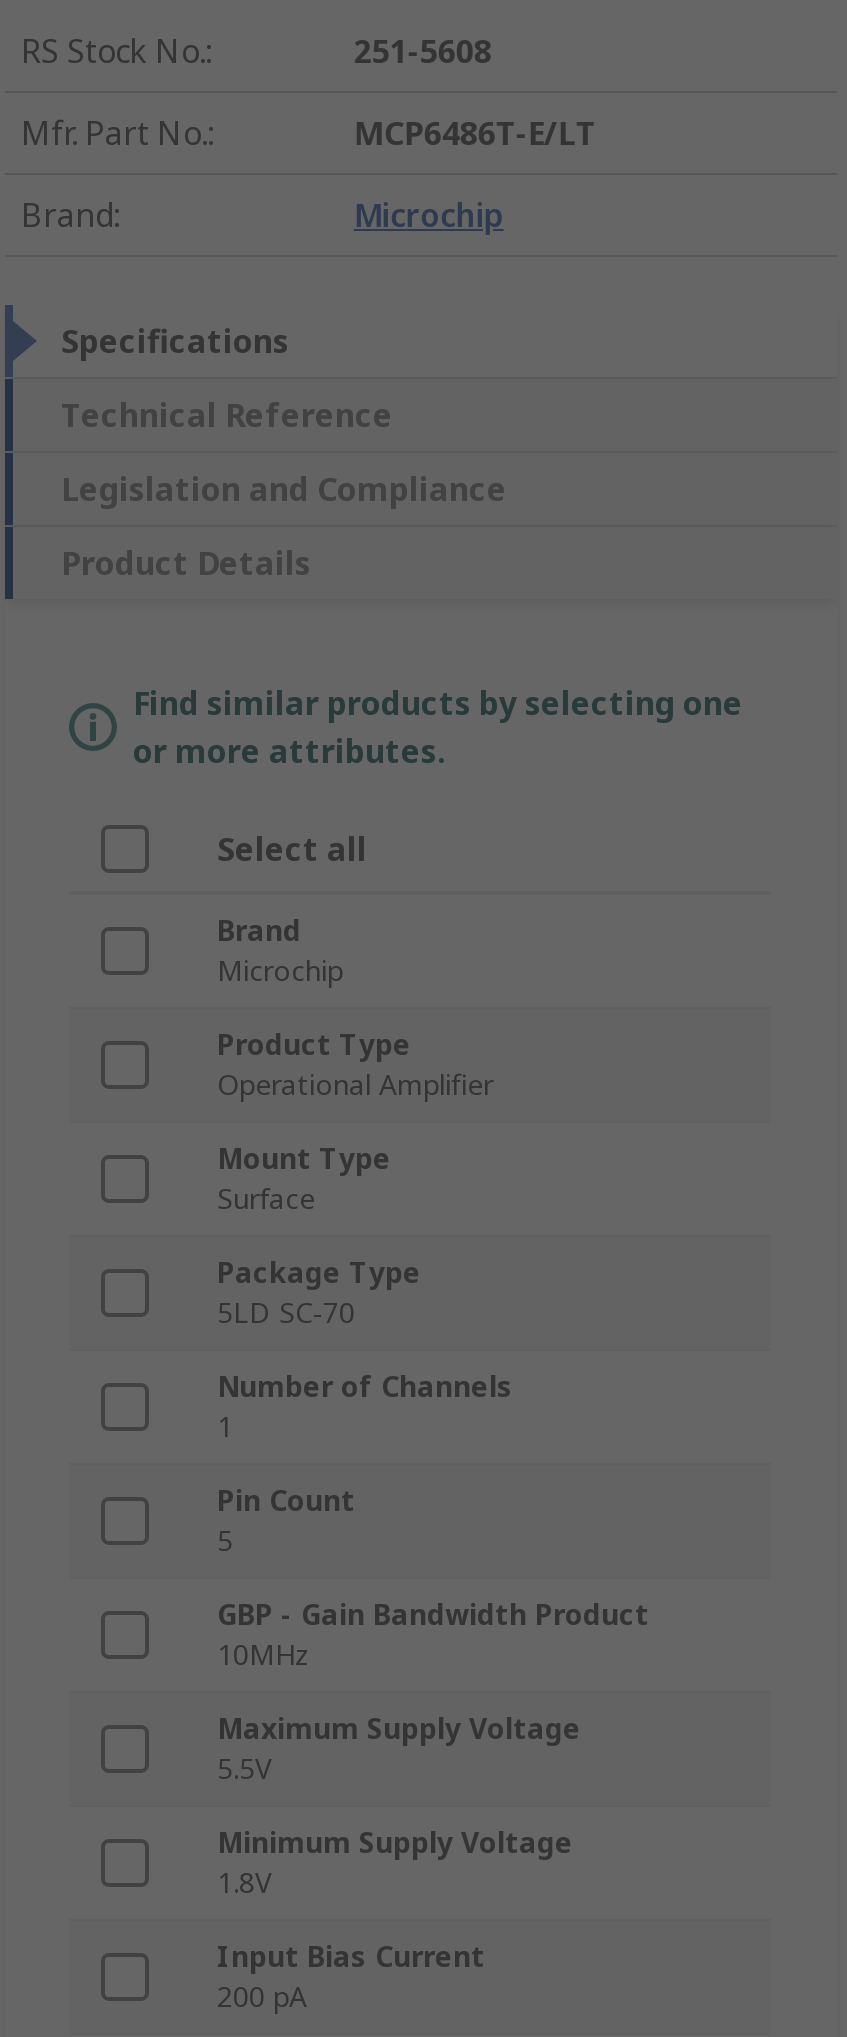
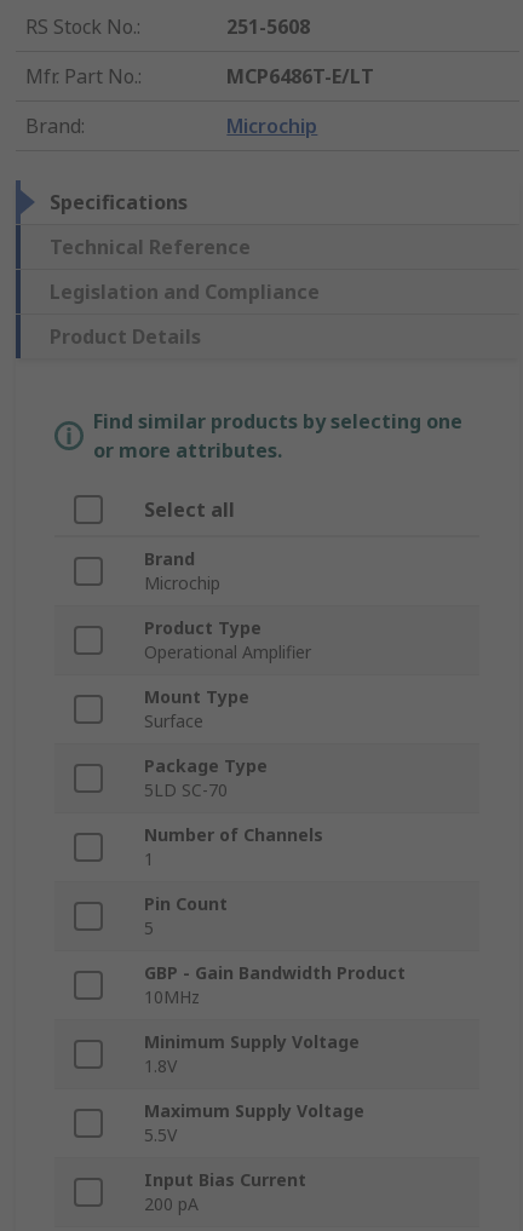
moved down: Maximum Supply Voltage | 5.5V

moved up: Minimum Supply Voltage | 1.8V
